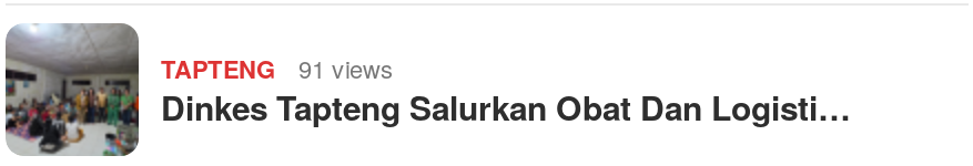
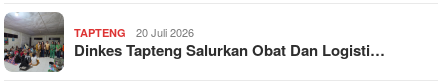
- TAPTENG 91 views
+ TAPTENG 20 Juli 2026
